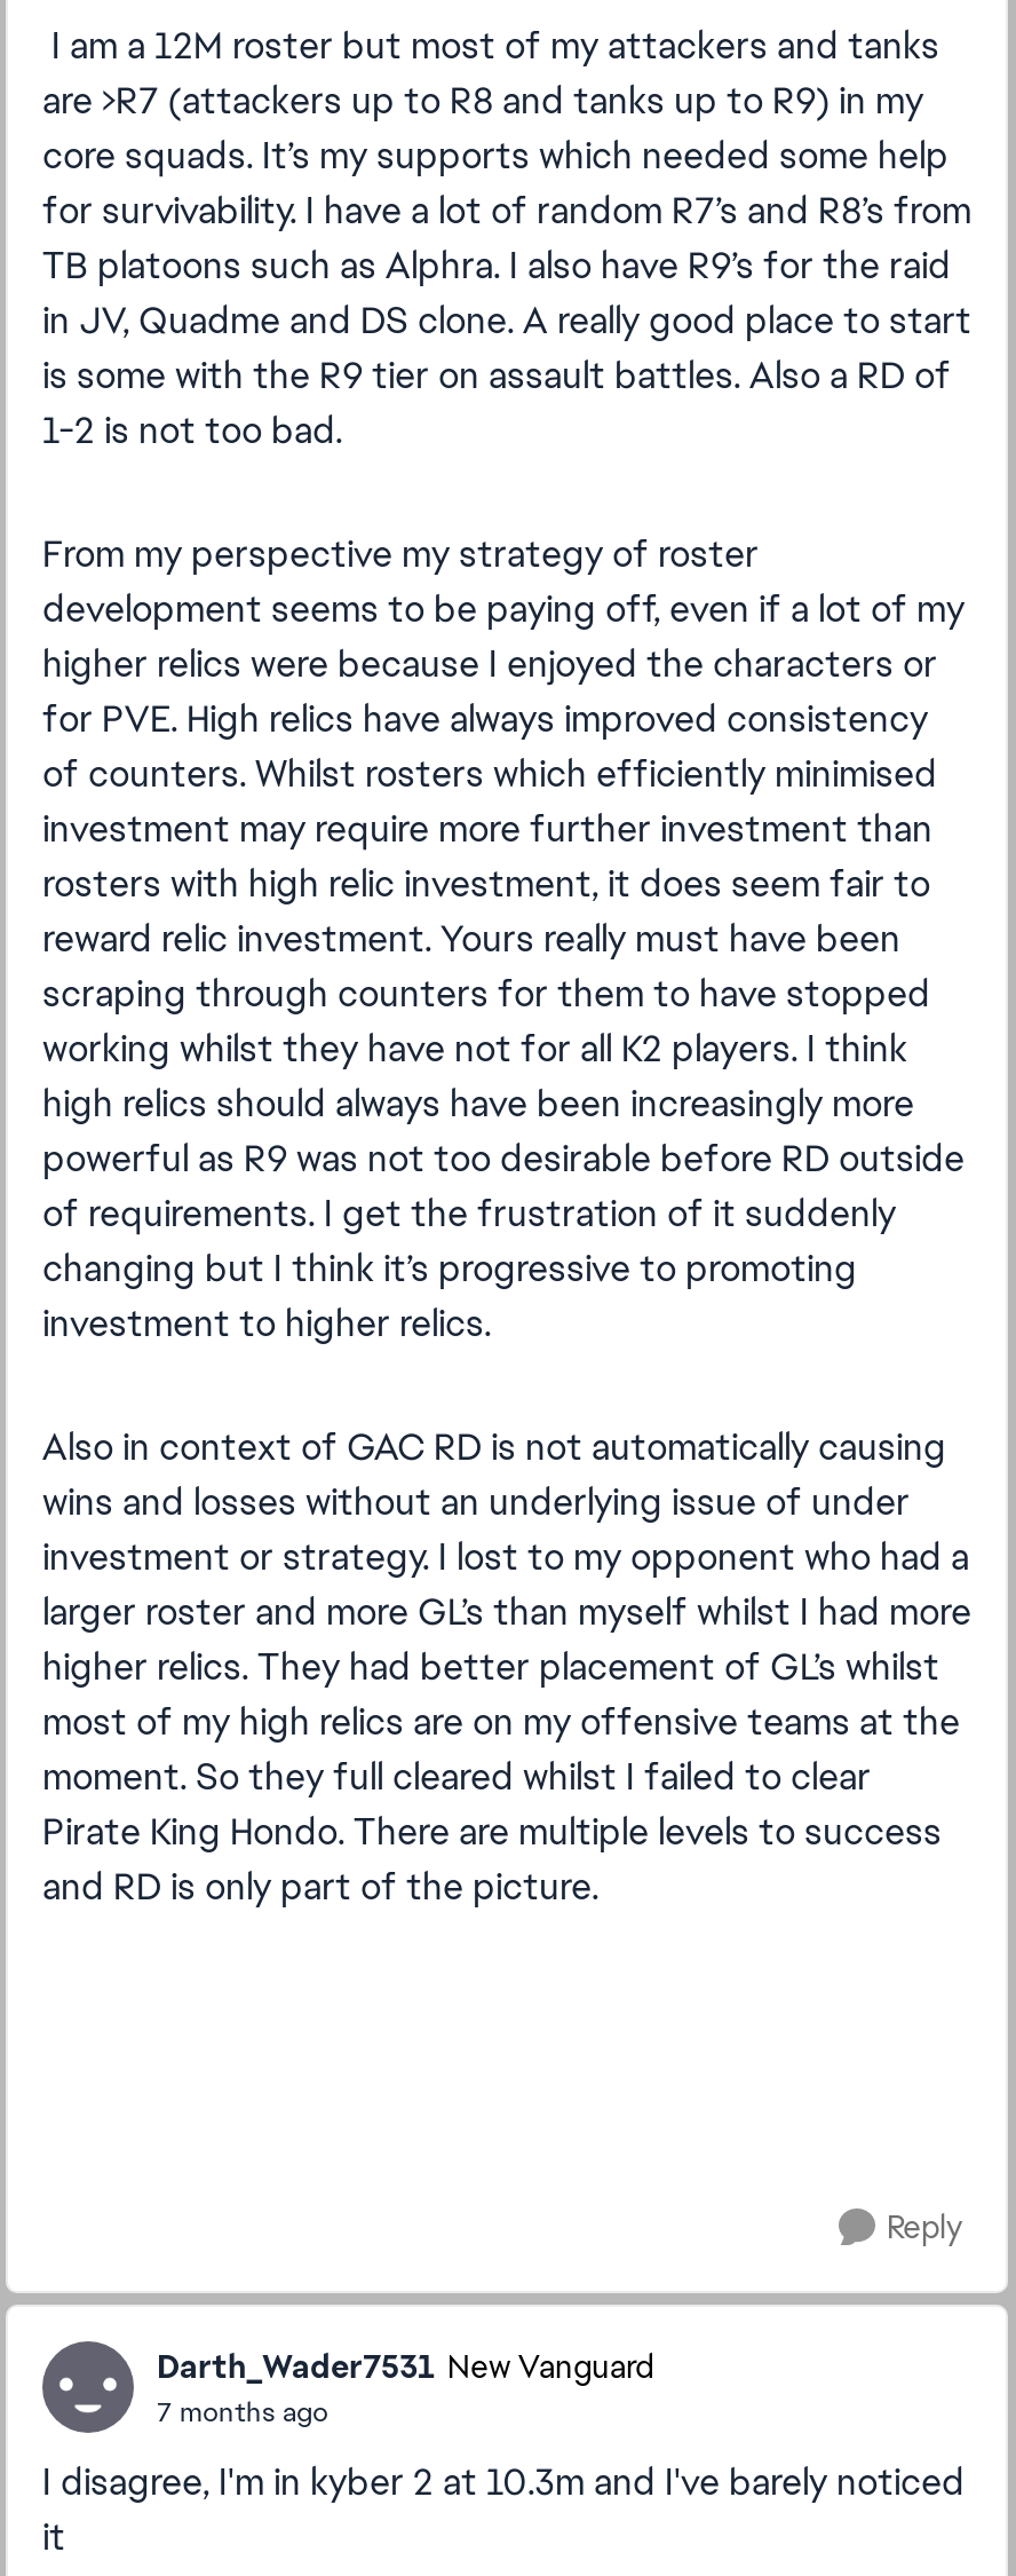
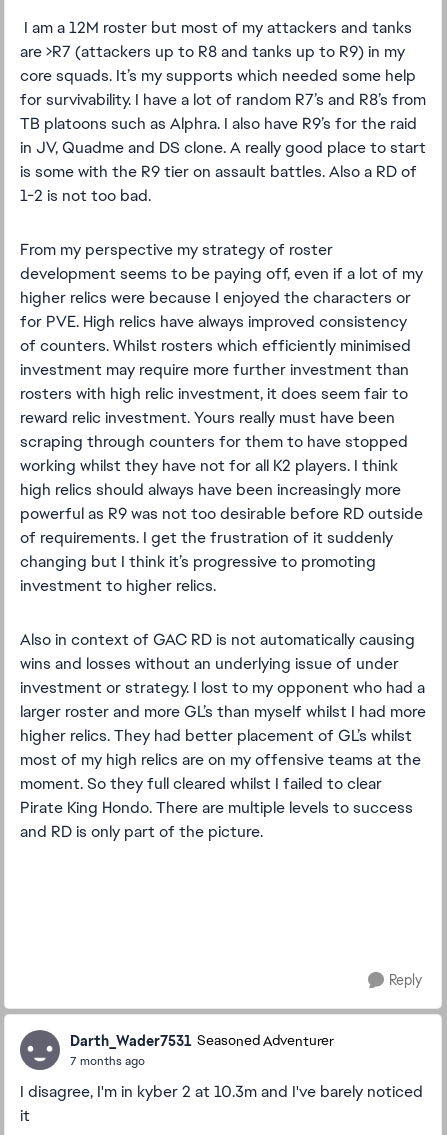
- Darth_Wader7531 New Vanguard
+ Darth_Wader7531 Seasoned Adventurer
